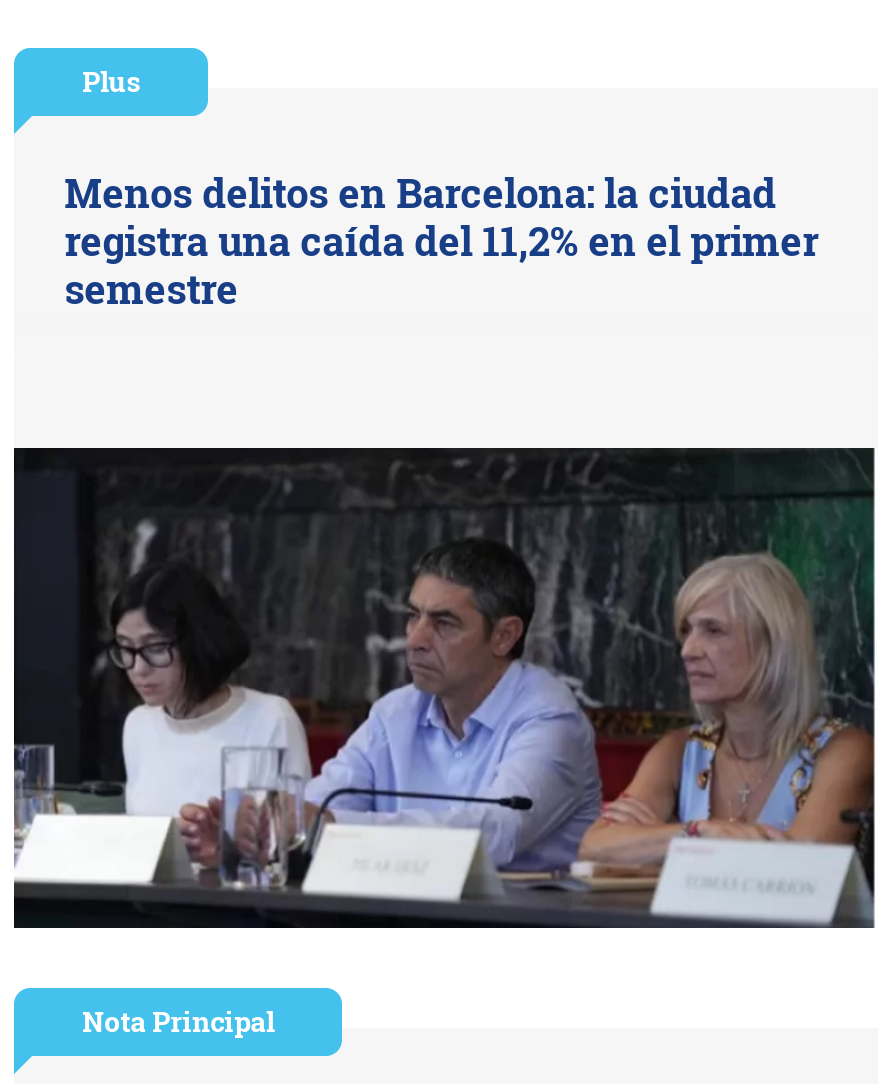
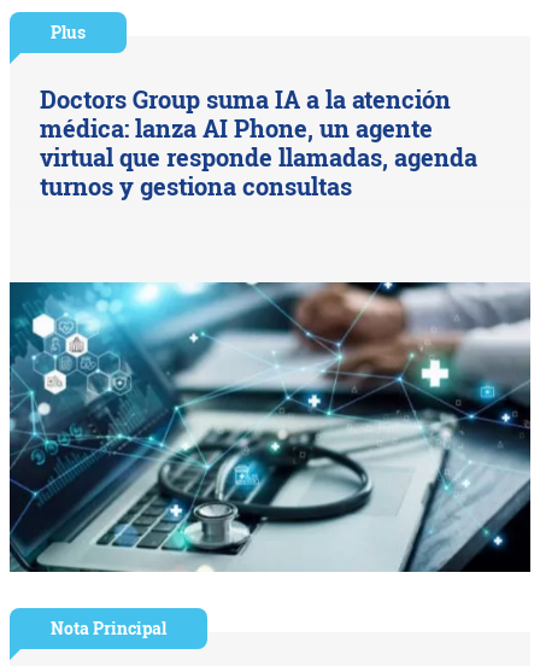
- Menos delitos en Barcelona: la ciudad
- registra una caída del 11,2% en el primer
- semestre
+ Doctors Group suma IA a la atención
+ médica: lanza AI Phone, un agente
+ virtual que responde llamadas, agenda
+ turnos y gestiona consultas

- [image]
+ [image]
